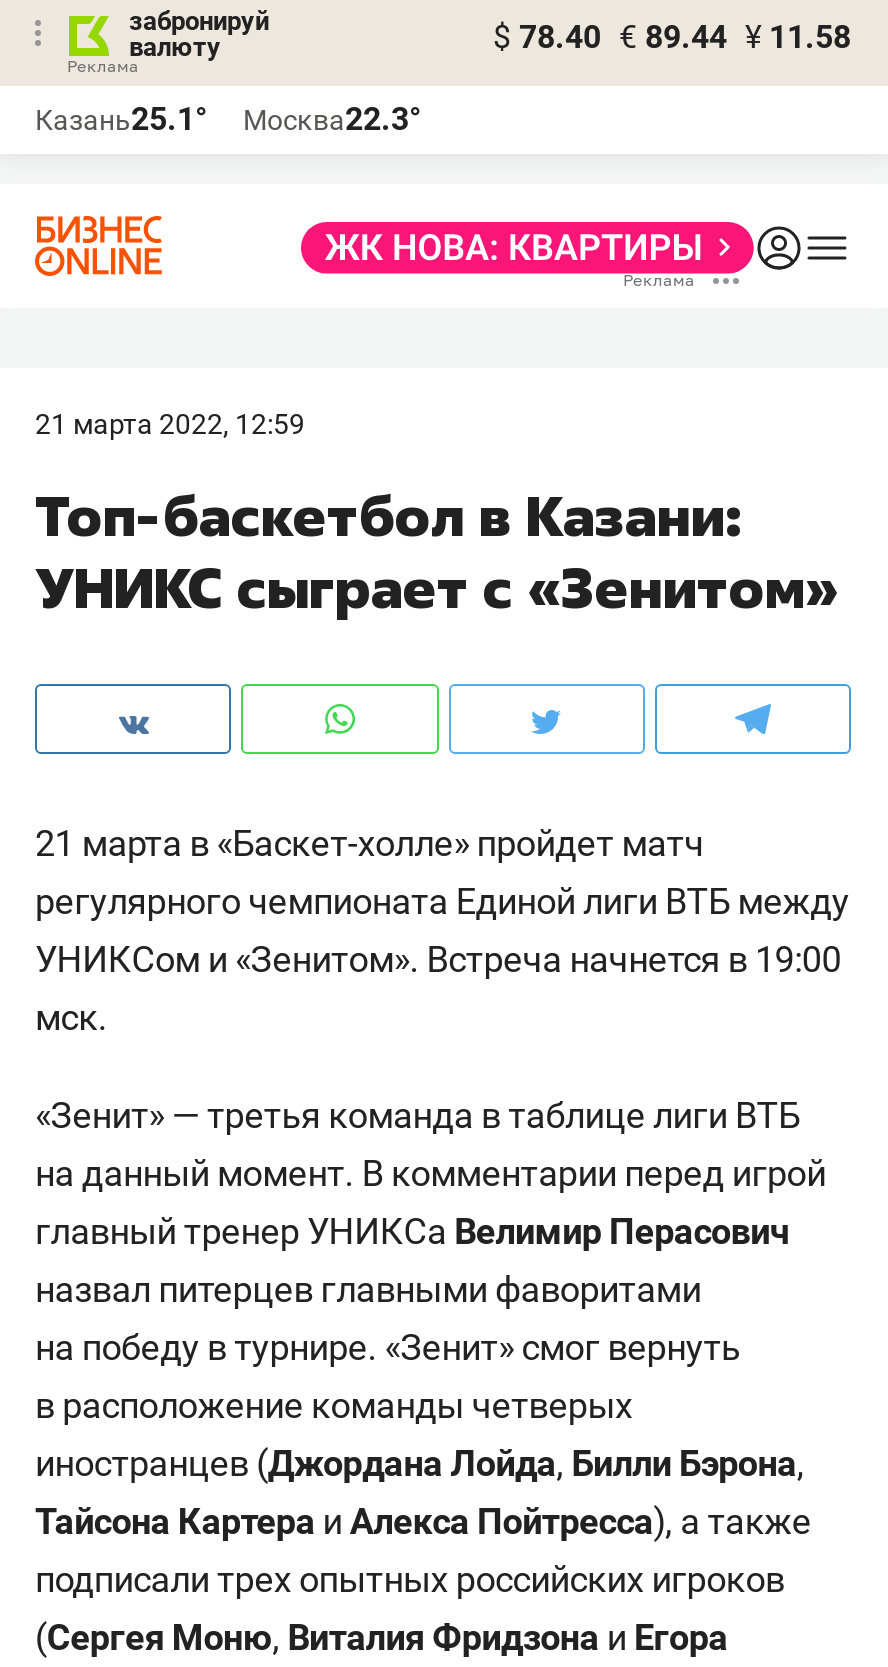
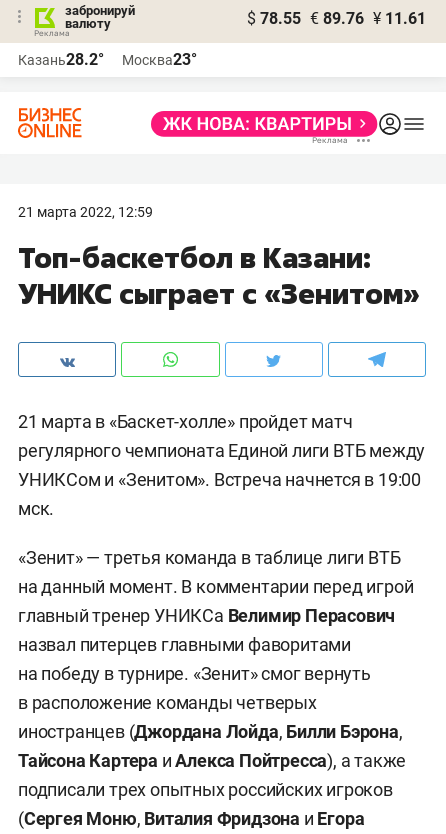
- $ 78.40 € 89.44 ¥ 11.58
+ $ 78.55 € 89.76 ¥ 11.61

- Казань25.1°
+ Казань28.2°

- Москва22.3°
+ Москва23°
